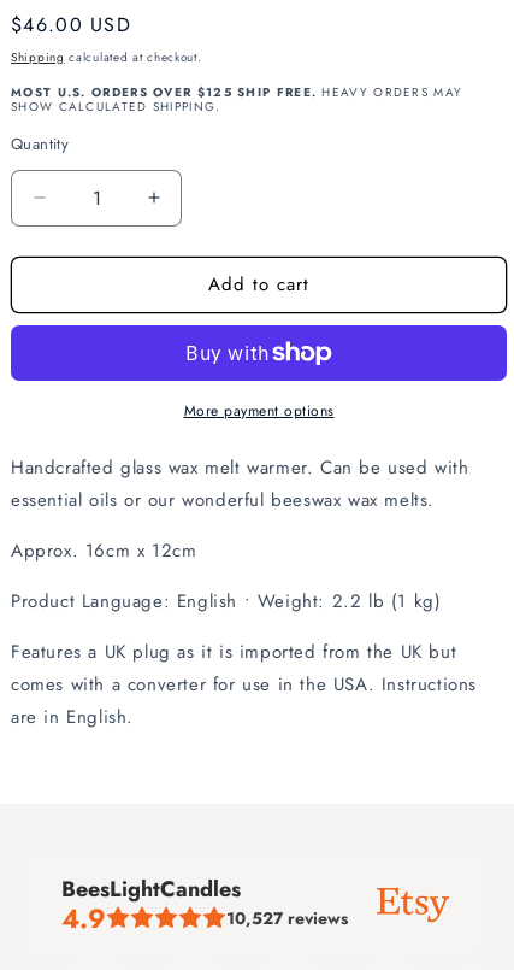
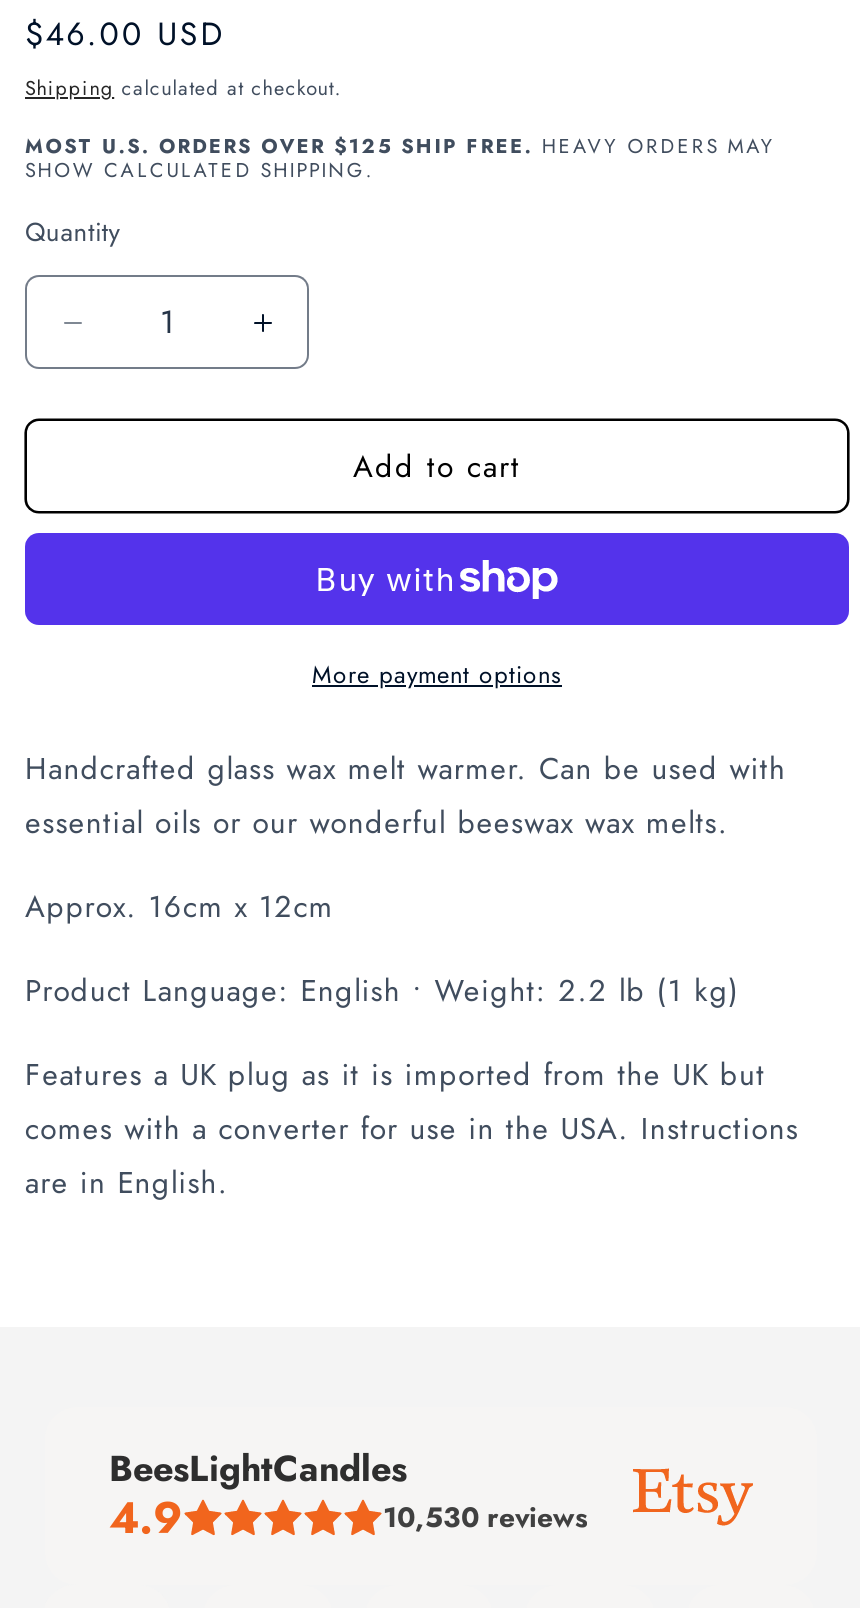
- 10,527 reviews
+ 10,530 reviews
